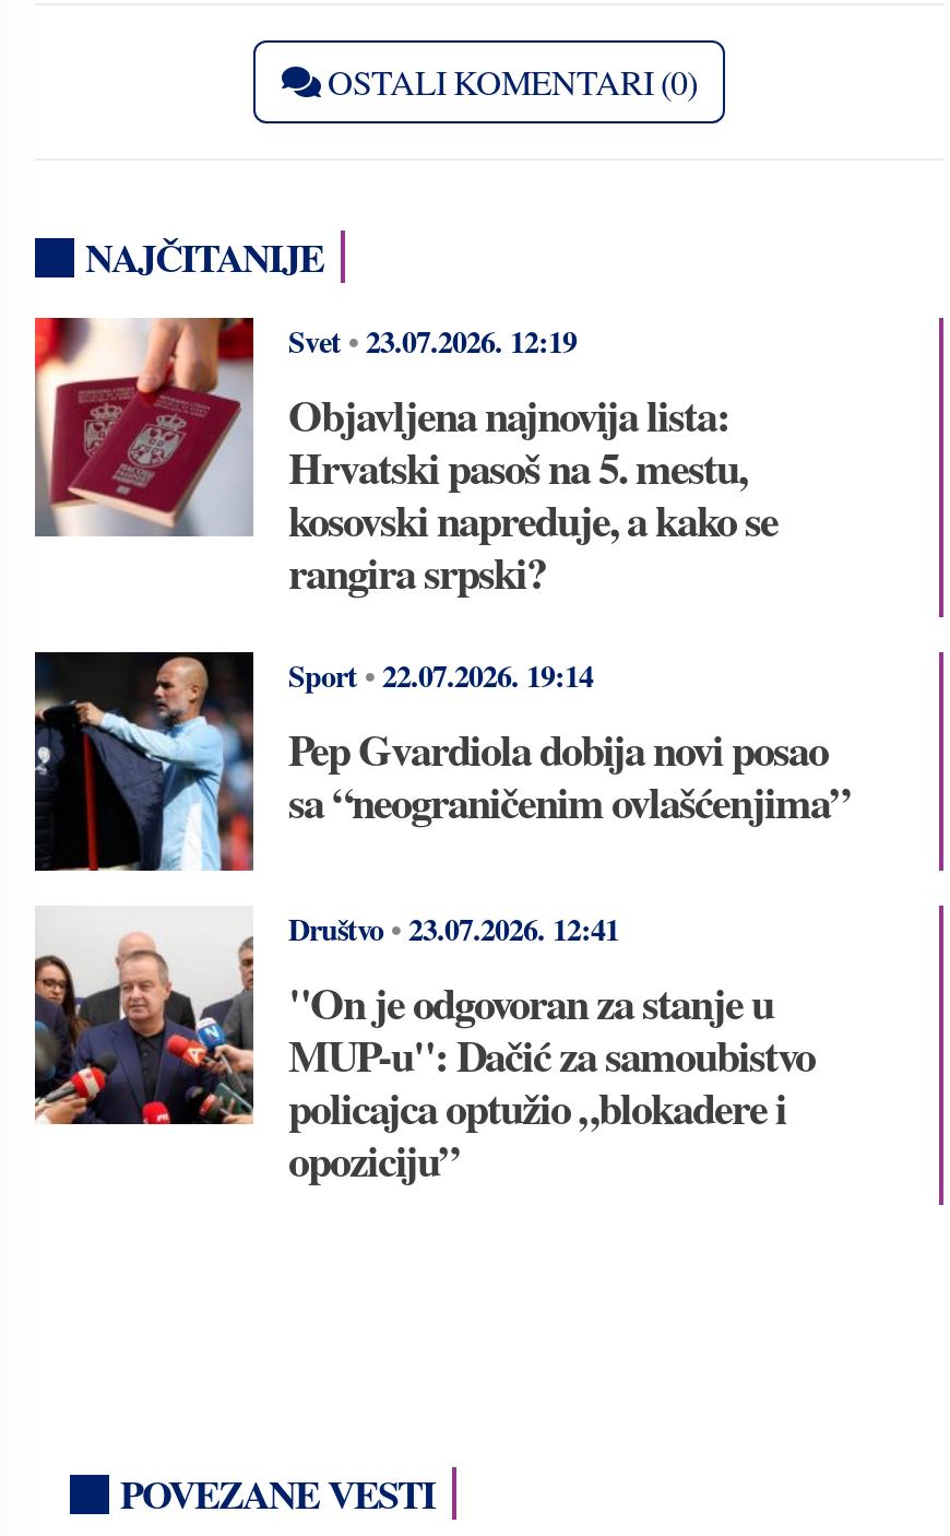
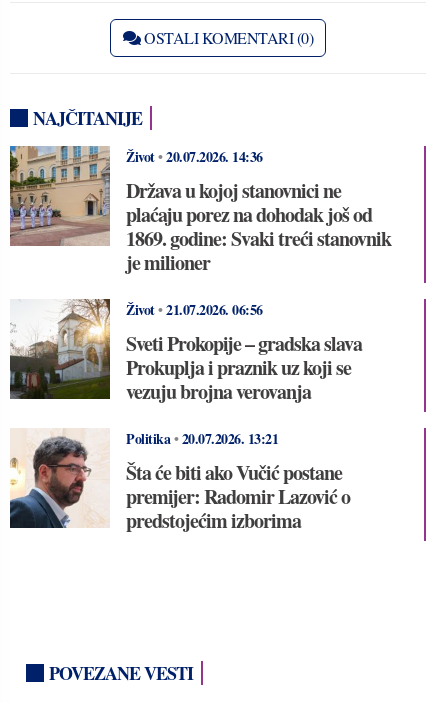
- [image]
- Svet •23.07.2026. 12:19
- Objavljena najnovija lista:
- Hrvatski pasoš na 5. mestu,
- kosovski napreduje, a kako se
- rangira srpski?
+ [image]
+ Život •20.07.2026. 14:36
+ Država u kojoj stanovnici ne
+ plaćaju porez na dohodak još od
+ 1869. godine: Svaki treći stanovnik
+ je milioner

- [image]
- Sport •22.07.2026. 19:14
- Pep Gvardiola dobija novi posao
- sa “neograničenim ovlašćenjima”
+ [image]
+ Život • 21.07.2026. 06:56
+ Sveti Prokopije – gradska slava
+ Prokuplja i praznik uz koji se
+ vezuju brojna verovanja

- [image]
- Društvo •23.07.2026. 12:41
- "On je odgovoran za stanje u
- MUP-u": Dačić za samoubistvo
- policajca optužio „blokadere i
- opoziciju”
+ [image]
+ Politika • 20.07.2026. 13:21
+ Šta će biti ako Vučić postane
+ premijer: Radomir Lazović o
+ predstojećim izborima
